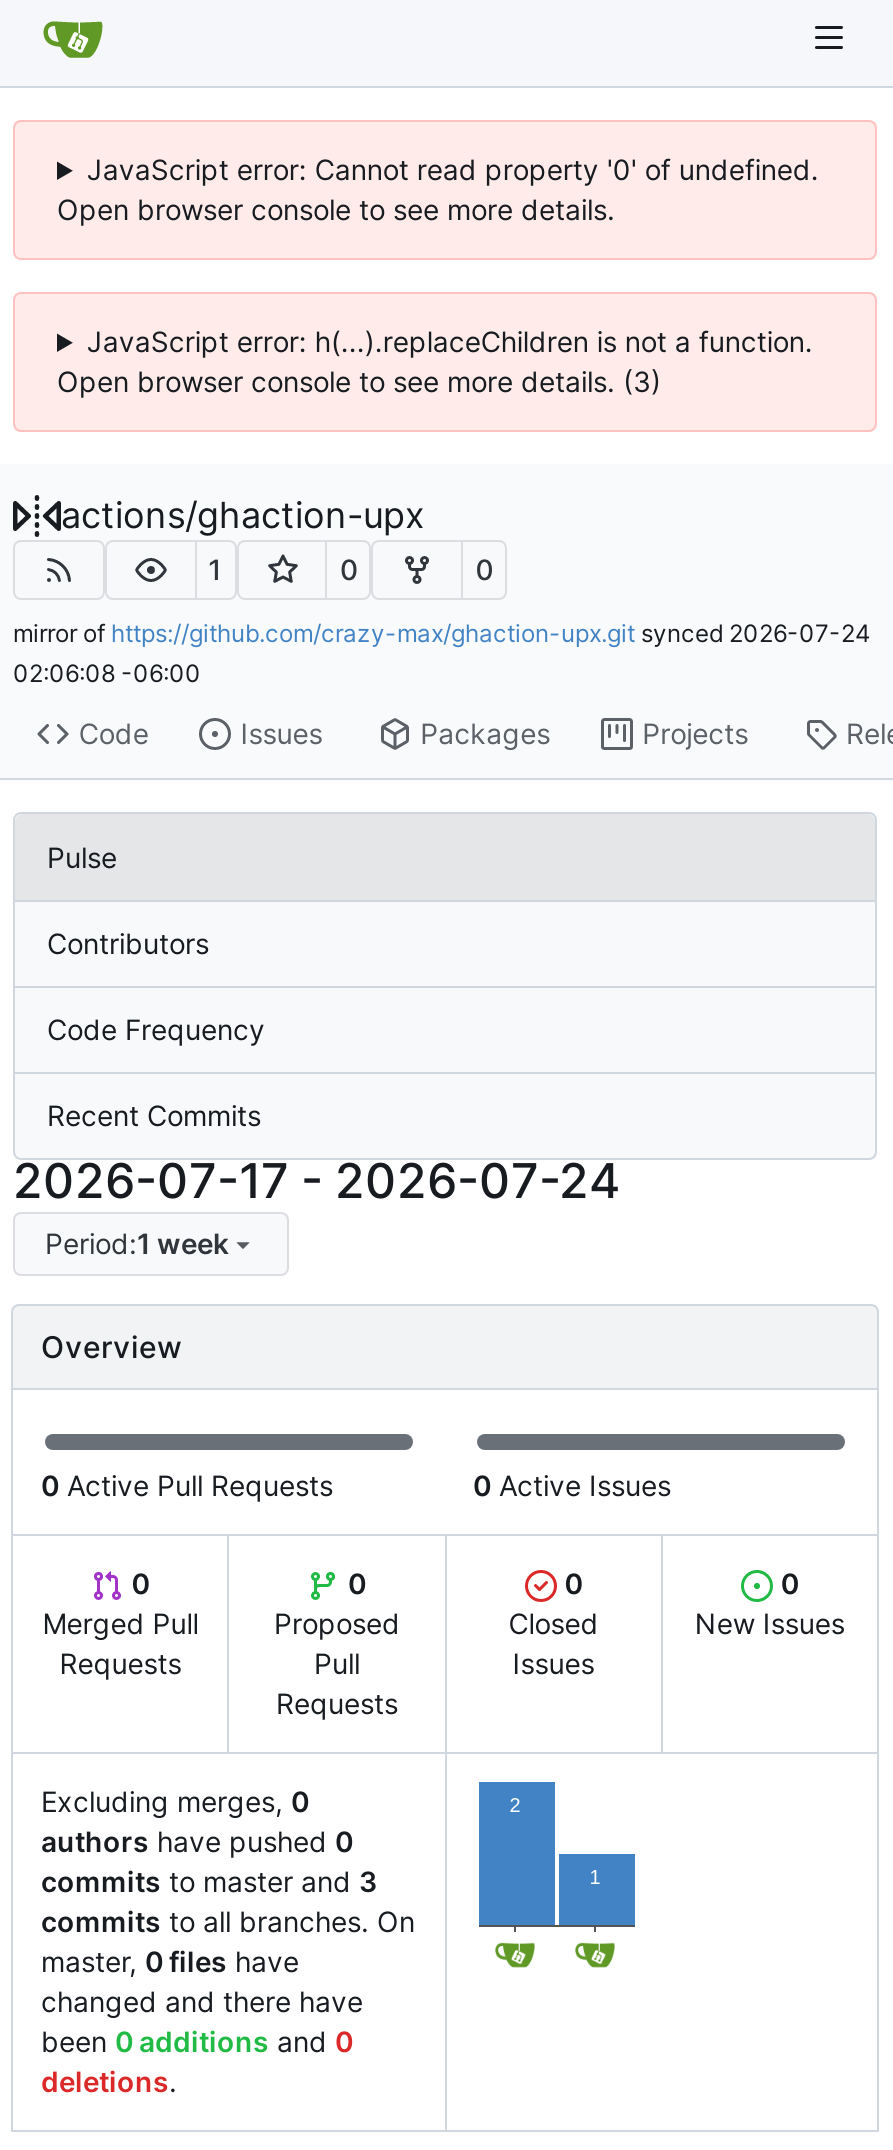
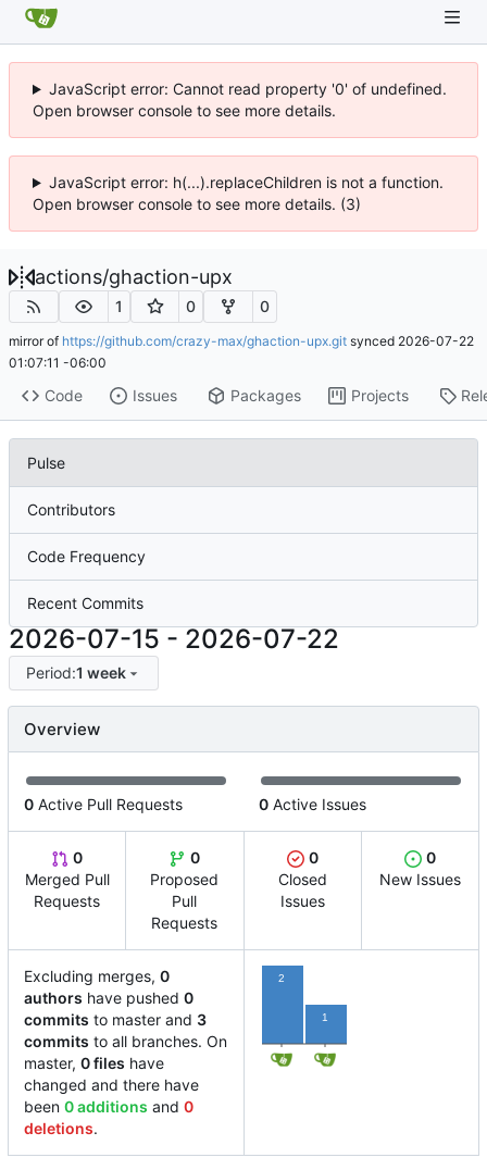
- mirror of https://github.com/crazy-max/ghaction-upx.git synced 2026-07-24
+ mirror of https://github.com/crazy-max/ghaction-upx.git synced 2026-07-22

- 02:06:08 -06:00
+ 01:07:11 -06:00

- 2026-07-17 - 2026-07-24
+ 2026-07-15 - 2026-07-22
